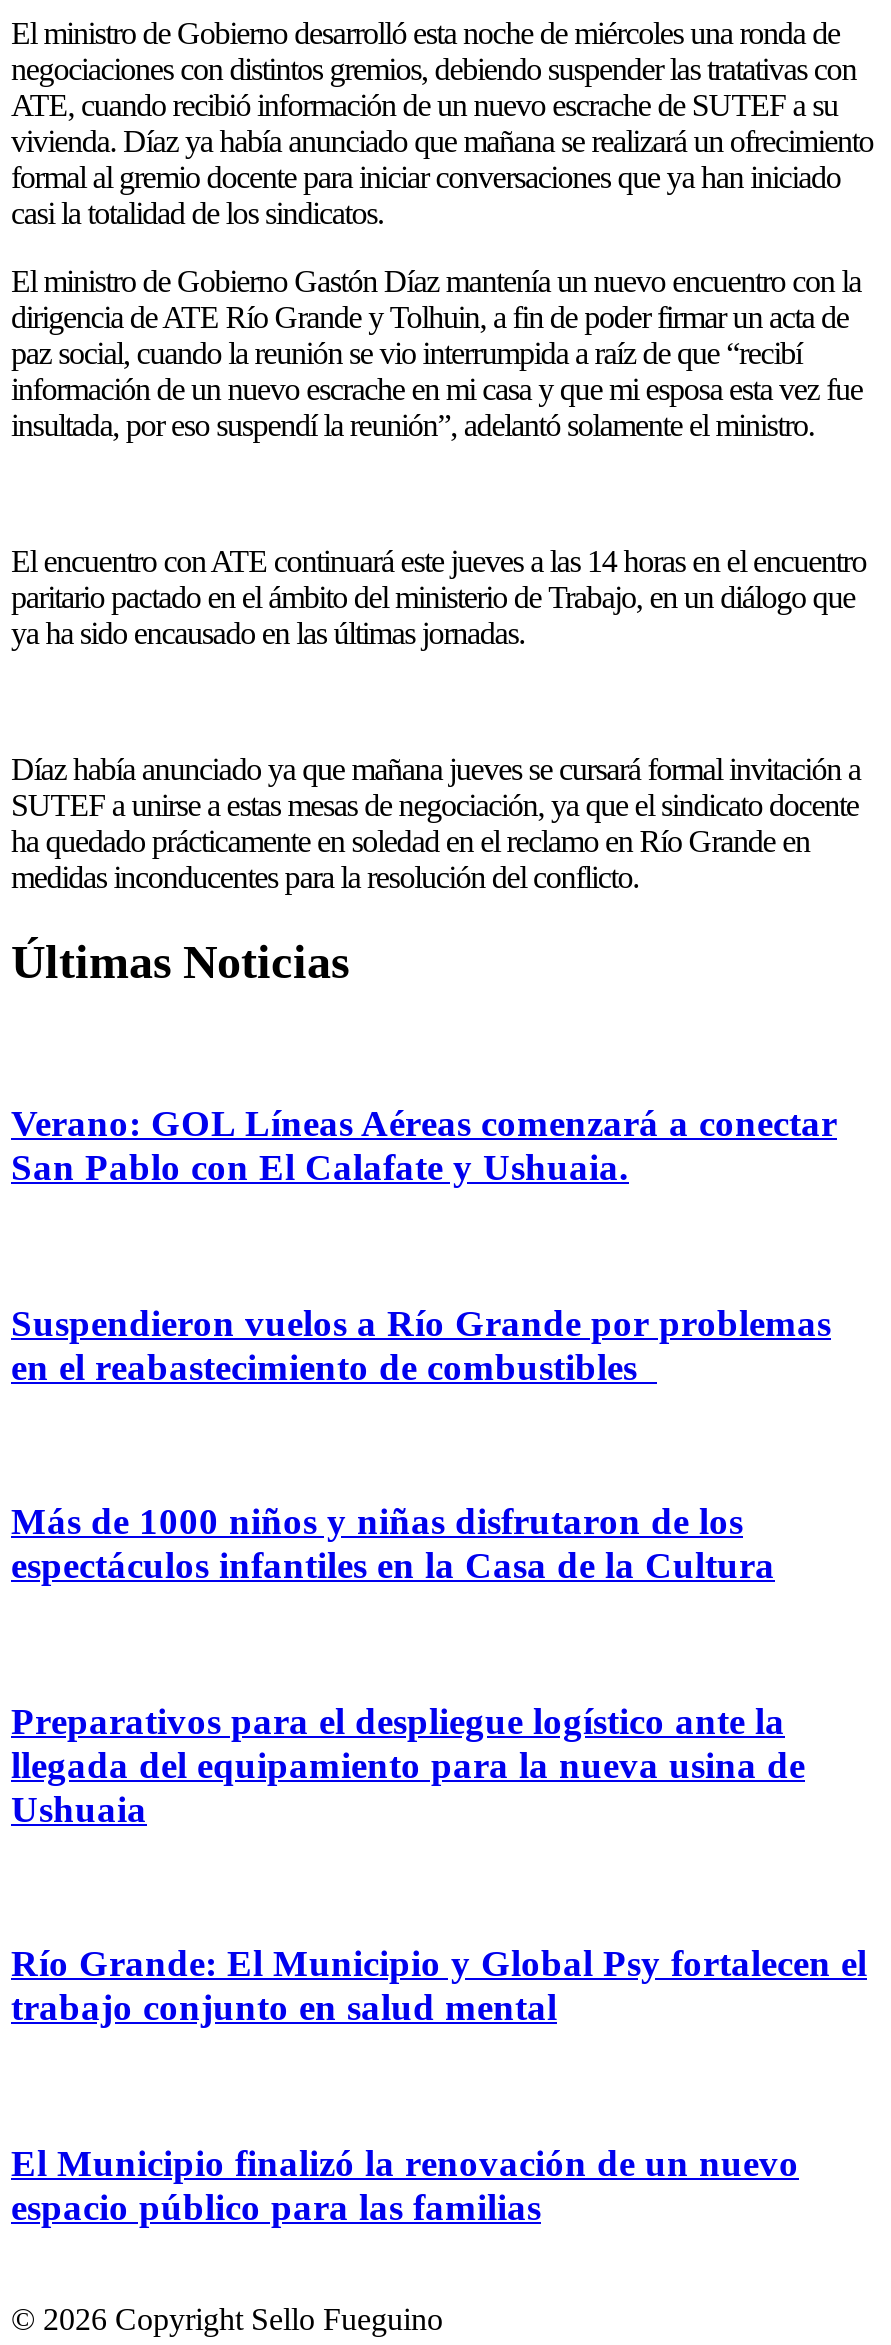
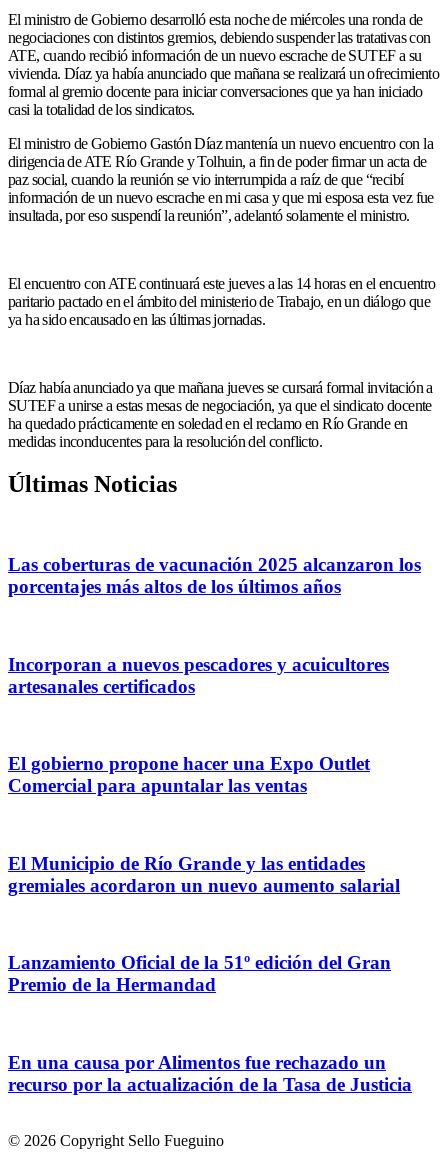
- Verano: GOL Líneas Aéreas comenzará a conectar
- San Pablo con El Calafate y Ushuaia.
+ Las coberturas de vacunación 2025 alcanzaron los
+ porcentajes más altos de los últimos años

- Suspendieron vuelos a Río Grande por problemas
- en el reabastecimiento de combustibles
+ Incorporan a nuevos pescadores y acuicultores
+ artesanales certificados

- Más de 1000 niños y niñas disfrutaron de los
- espectáculos infantiles en la Casa de la Cultura
+ El gobierno propone hacer una Expo Outlet
+ Comercial para apuntalar las ventas

- Preparativos para el despliegue logístico ante la
- llegada del equipamiento para la nueva usina de
- Ushuaia
+ El Municipio de Río Grande y las entidades
+ gremiales acordaron un nuevo aumento salarial

- Río Grande: El Municipio y Global Psy fortalecen el
- trabajo conjunto en salud mental
+ Lanzamiento Oficial de la 51º edición del Gran
+ Premio de la Hermandad

- El Municipio finalizó la renovación de un nuevo
- espacio público para las familias
+ En una causa por Alimentos fue rechazado un
+ recurso por la actualización de la Tasa de Justicia
